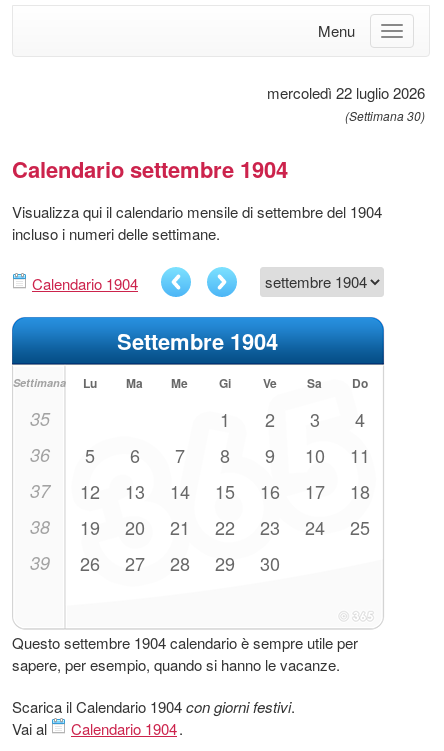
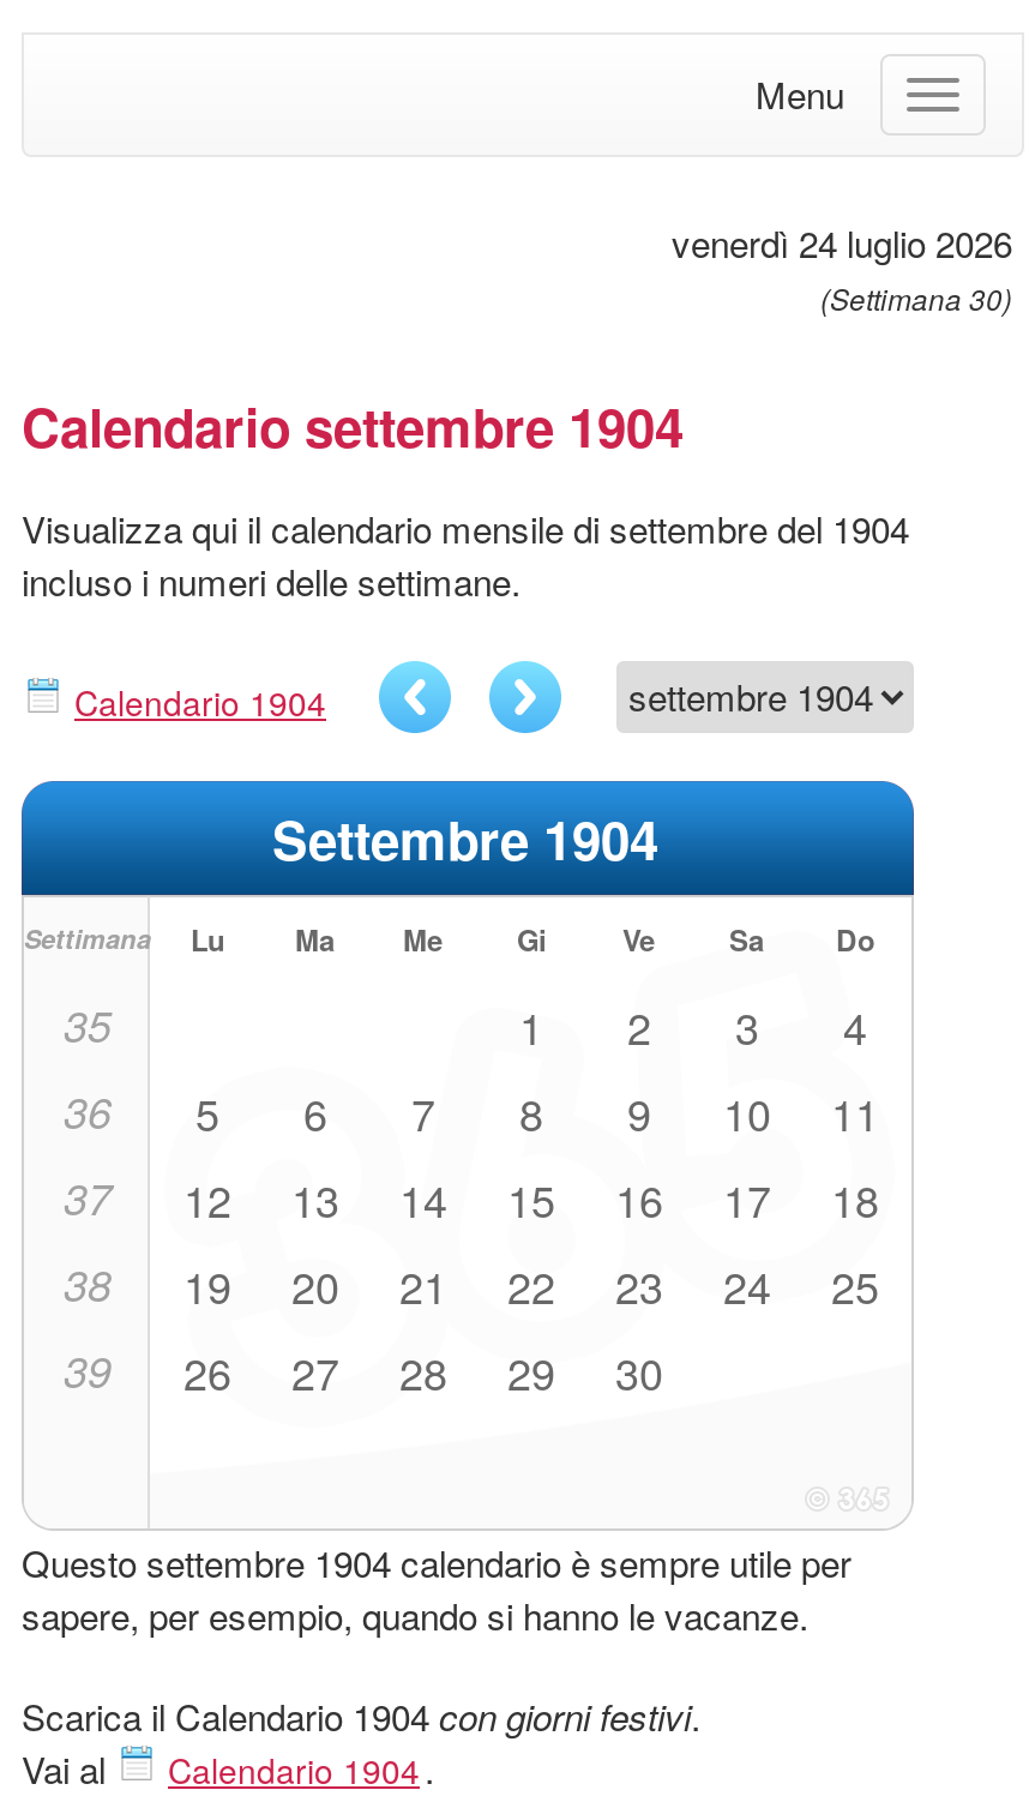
- mercoledì 22 luglio 2026
+ venerdì 24 luglio 2026
